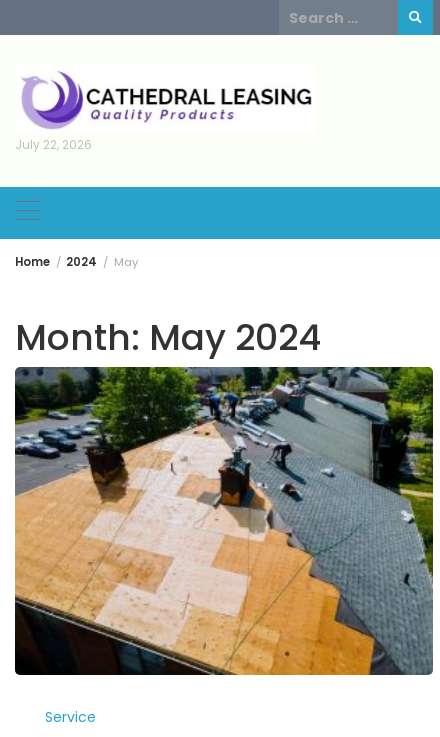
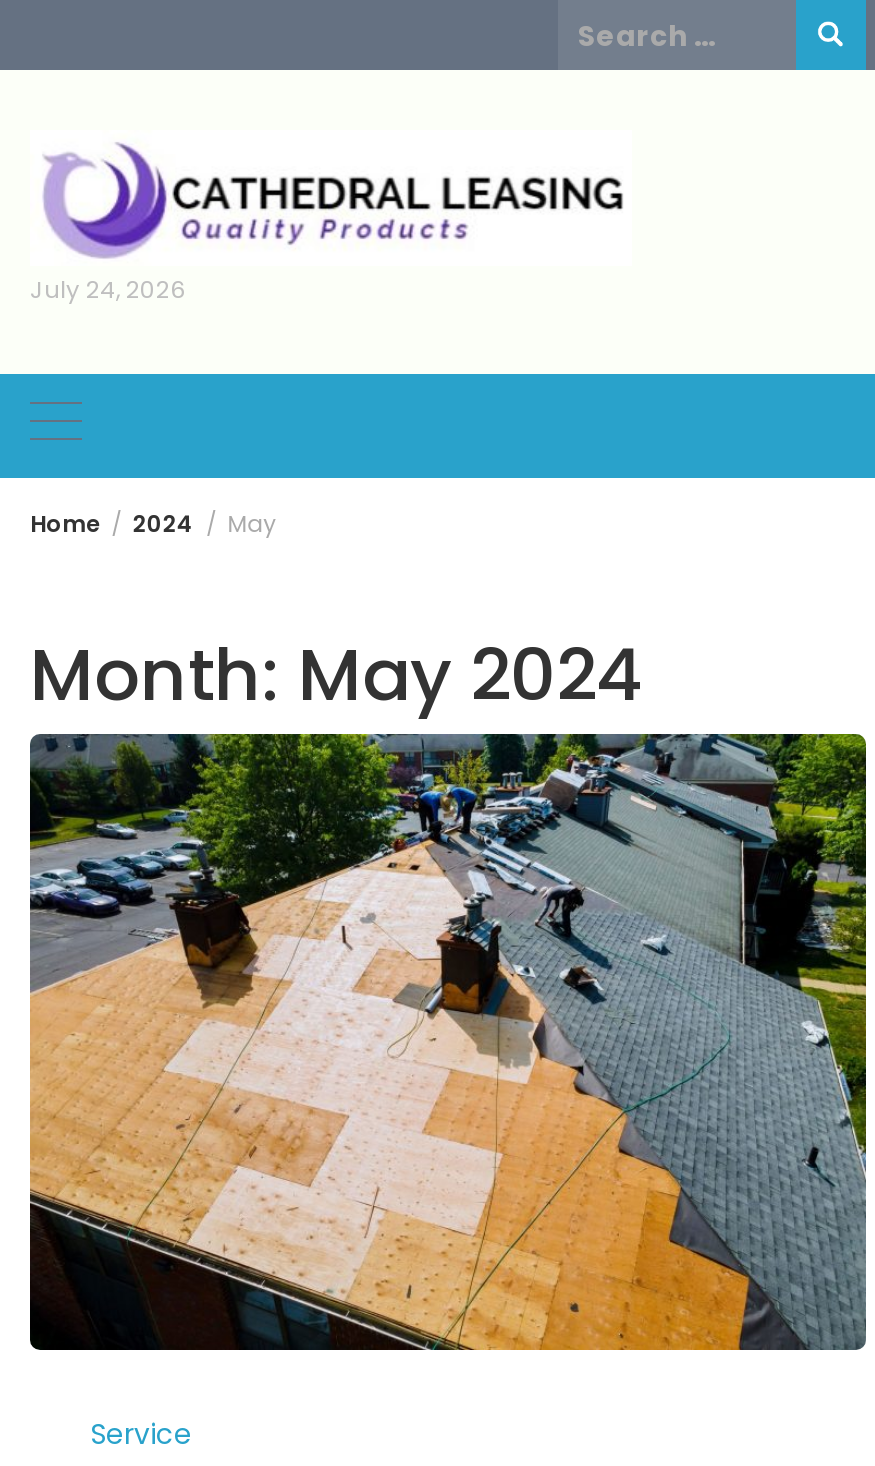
- July 22, 2026
+ July 24, 2026
